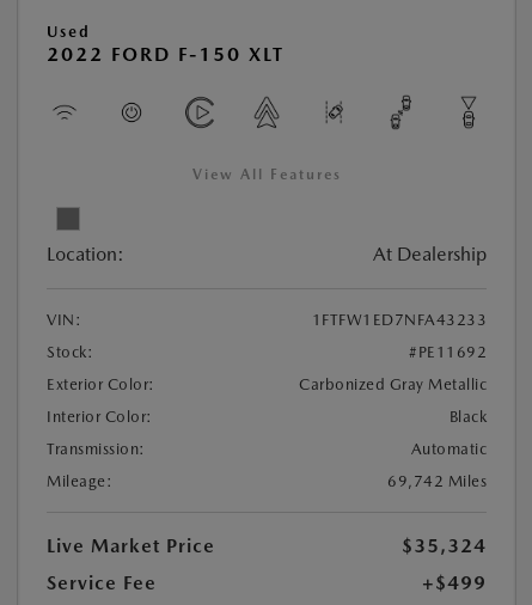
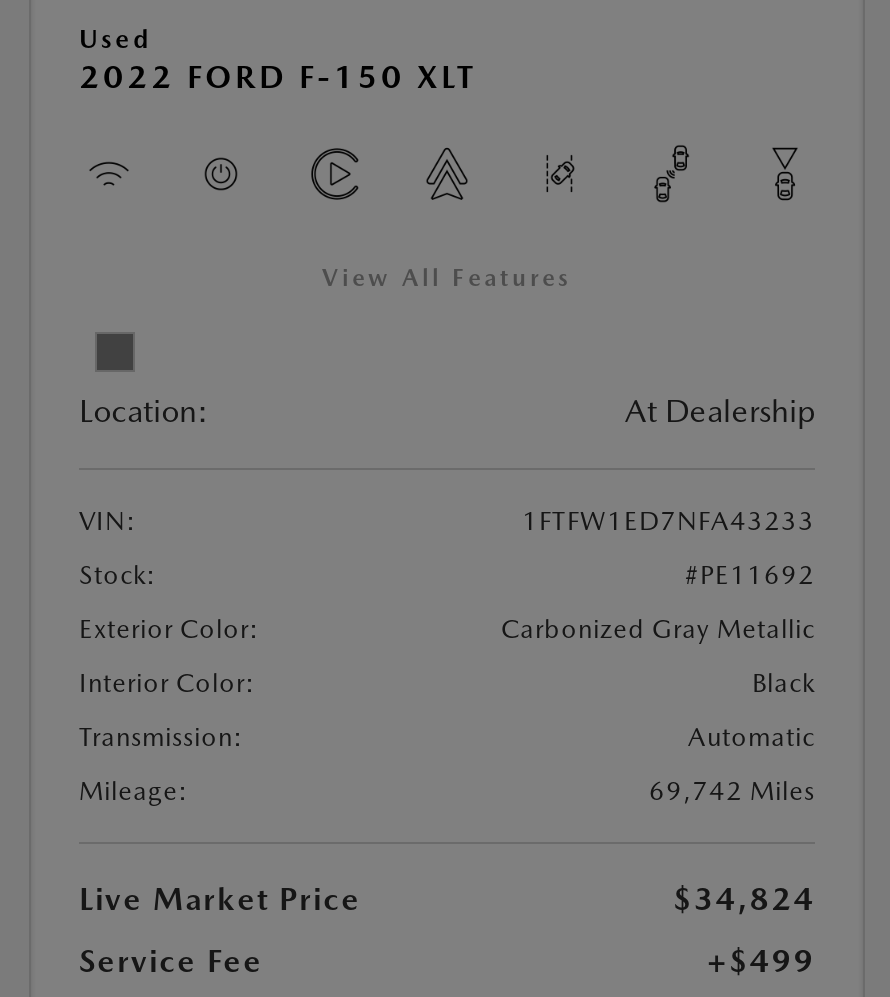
- $35,324
+ $34,824
